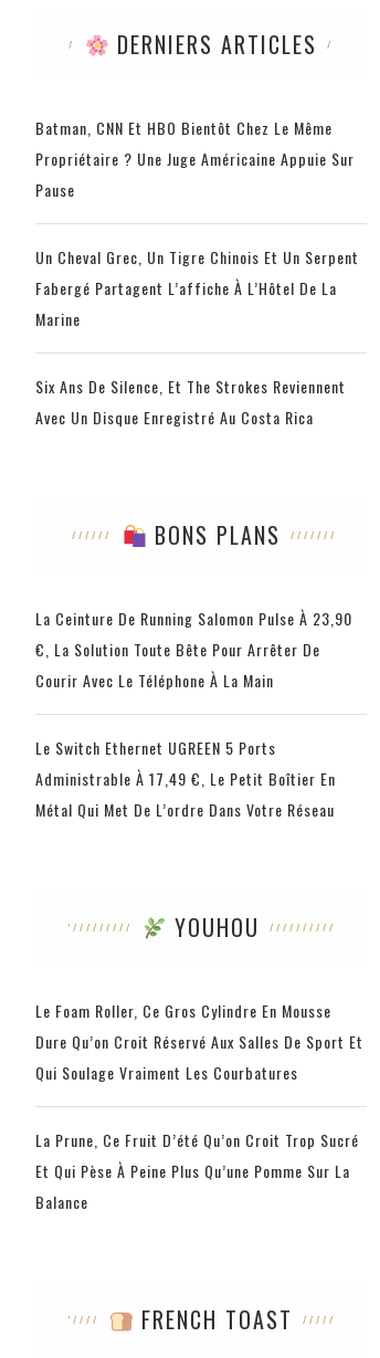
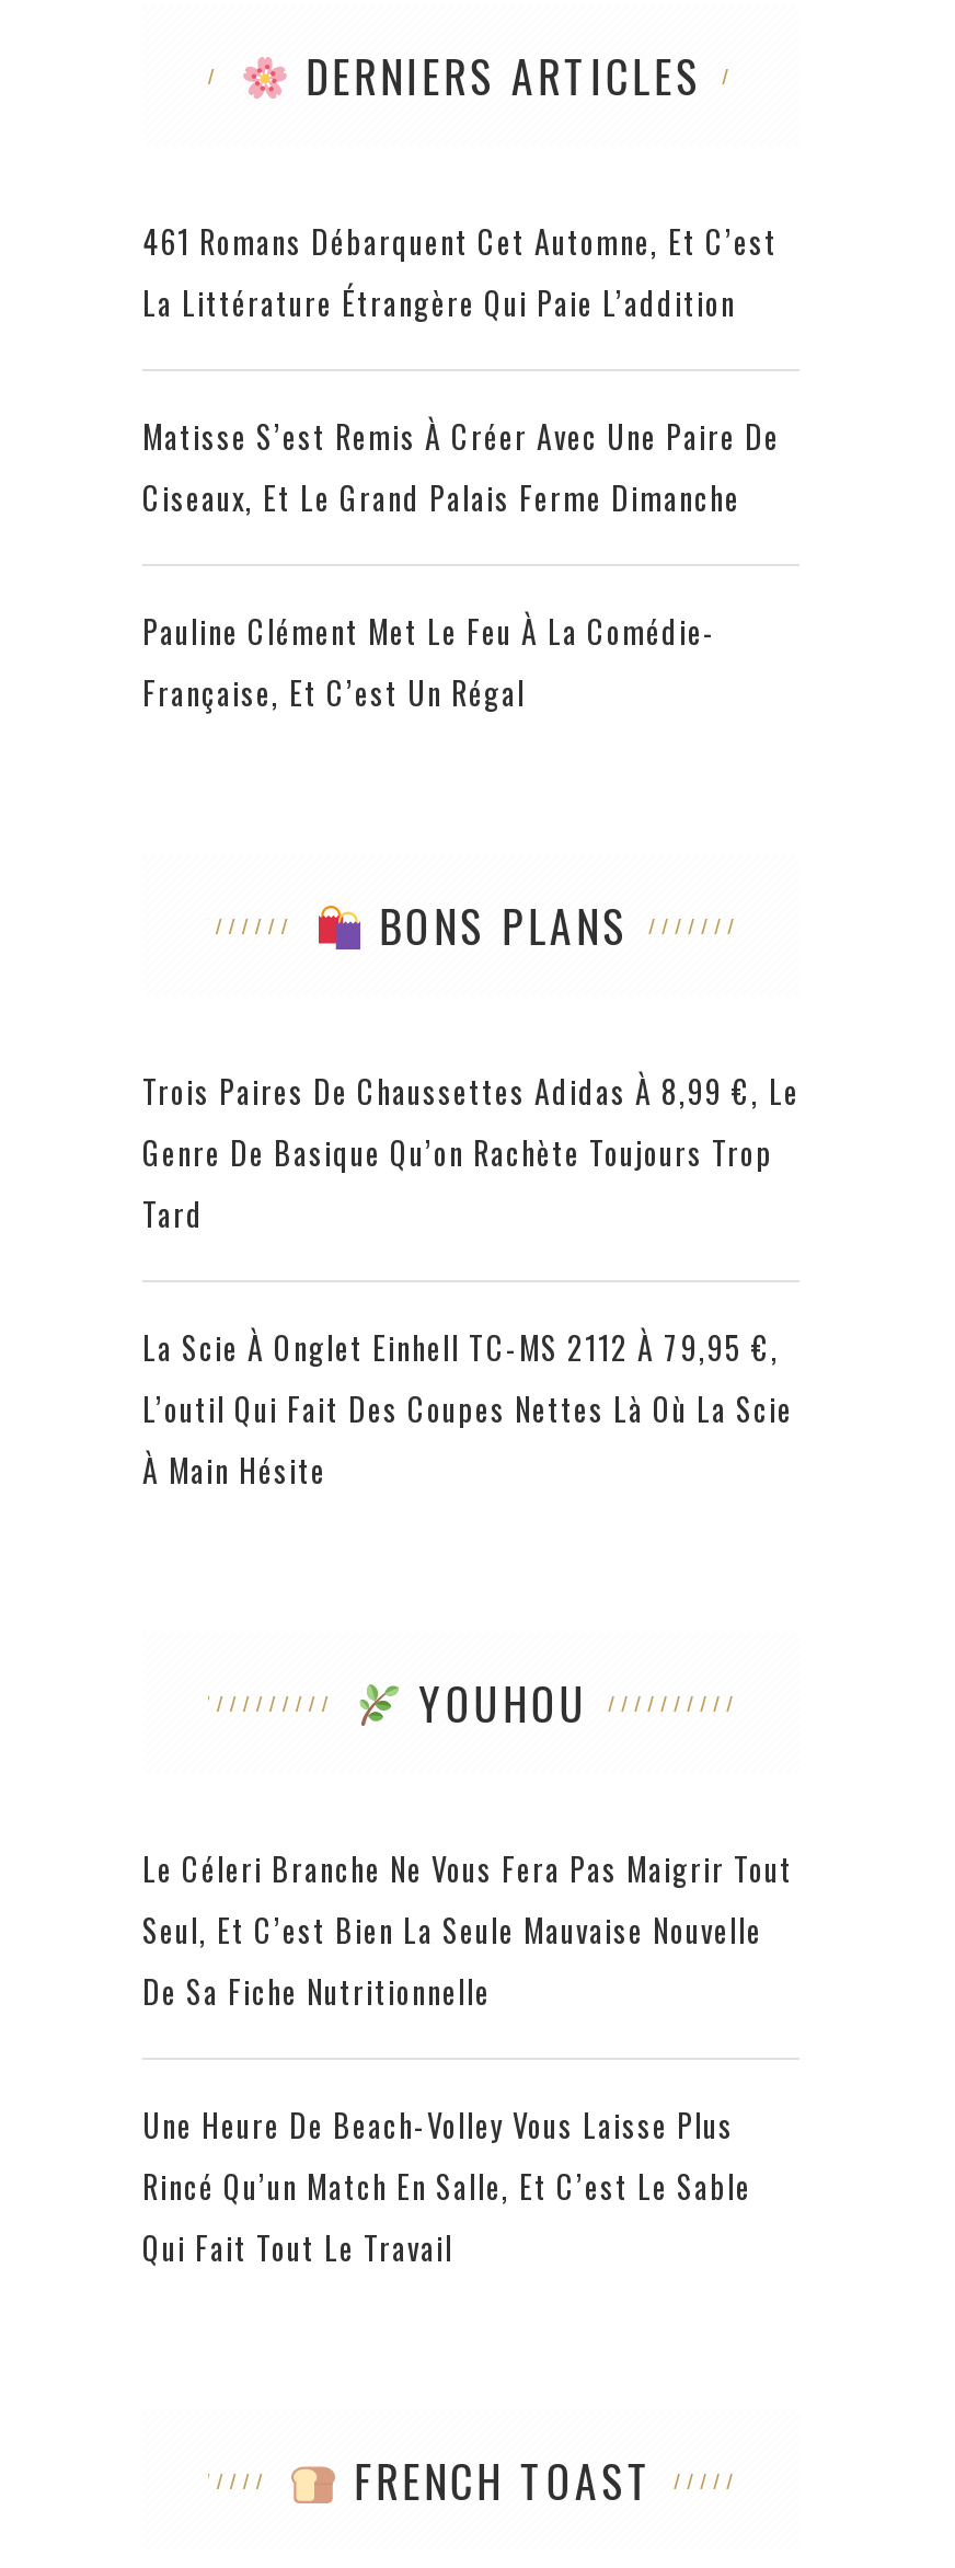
- Batman, CNN Et HBO Bientôt Chez Le Même
- Propriétaire ? Une Juge Américaine Appuie Sur
- Pause
+ 461 Romans Débarquent Cet Automne, Et C’est
+ La Littérature Étrangère Qui Paie L’addition

- Un Cheval Grec, Un Tigre Chinois Et Un Serpent
- Fabergé Partagent L’affiche À L’Hôtel De La
- Marine
+ Matisse S’est Remis À Créer Avec Une Paire De
+ Ciseaux, Et Le Grand Palais Ferme Dimanche

- Six Ans De Silence, Et The Strokes Reviennent
- Avec Un Disque Enregistré Au Costa Rica
+ Pauline Clément Met Le Feu À La Comédie-
+ Française, Et C’est Un Régal

- La Ceinture De Running Salomon Pulse À 23,90
- €, La Solution Toute Bête Pour Arrêter De
- Courir Avec Le Téléphone À La Main
+ Trois Paires De Chaussettes Adidas À 8,99 €, Le
+ Genre De Basique Qu’on Rachète Toujours Trop
+ Tard

- Le Switch Ethernet UGREEN 5 Ports
- Administrable À 17,49 €, Le Petit Boîtier En
- Métal Qui Met De L’ordre Dans Votre Réseau
+ La Scie À Onglet Einhell TC-MS 2112 À 79,95 €,
+ L’outil Qui Fait Des Coupes Nettes Là Où La Scie
+ À Main Hésite

- Le Foam Roller, Ce Gros Cylindre En Mousse
- Dure Qu’on Croit Réservé Aux Salles De Sport Et
- Qui Soulage Vraiment Les Courbatures
+ Le Céleri Branche Ne Vous Fera Pas Maigrir Tout
+ Seul, Et C’est Bien La Seule Mauvaise Nouvelle
+ De Sa Fiche Nutritionnelle

- La Prune, Ce Fruit D’été Qu’on Croit Trop Sucré
- Et Qui Pèse À Peine Plus Qu’une Pomme Sur La
- Balance
+ Une Heure De Beach-Volley Vous Laisse Plus
+ Rincé Qu’un Match En Salle, Et C’est Le Sable
+ Qui Fait Tout Le Travail
